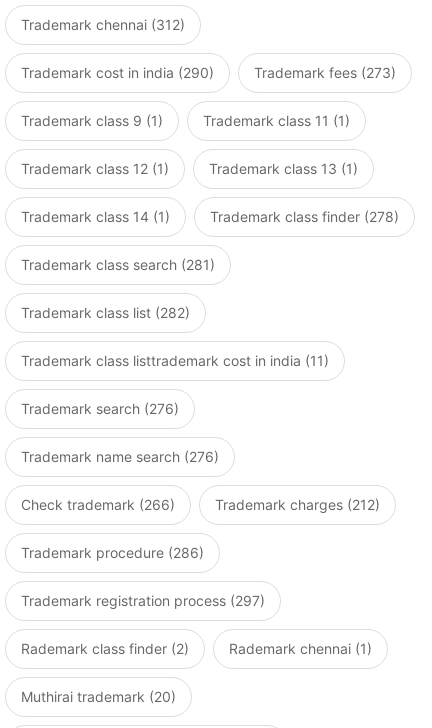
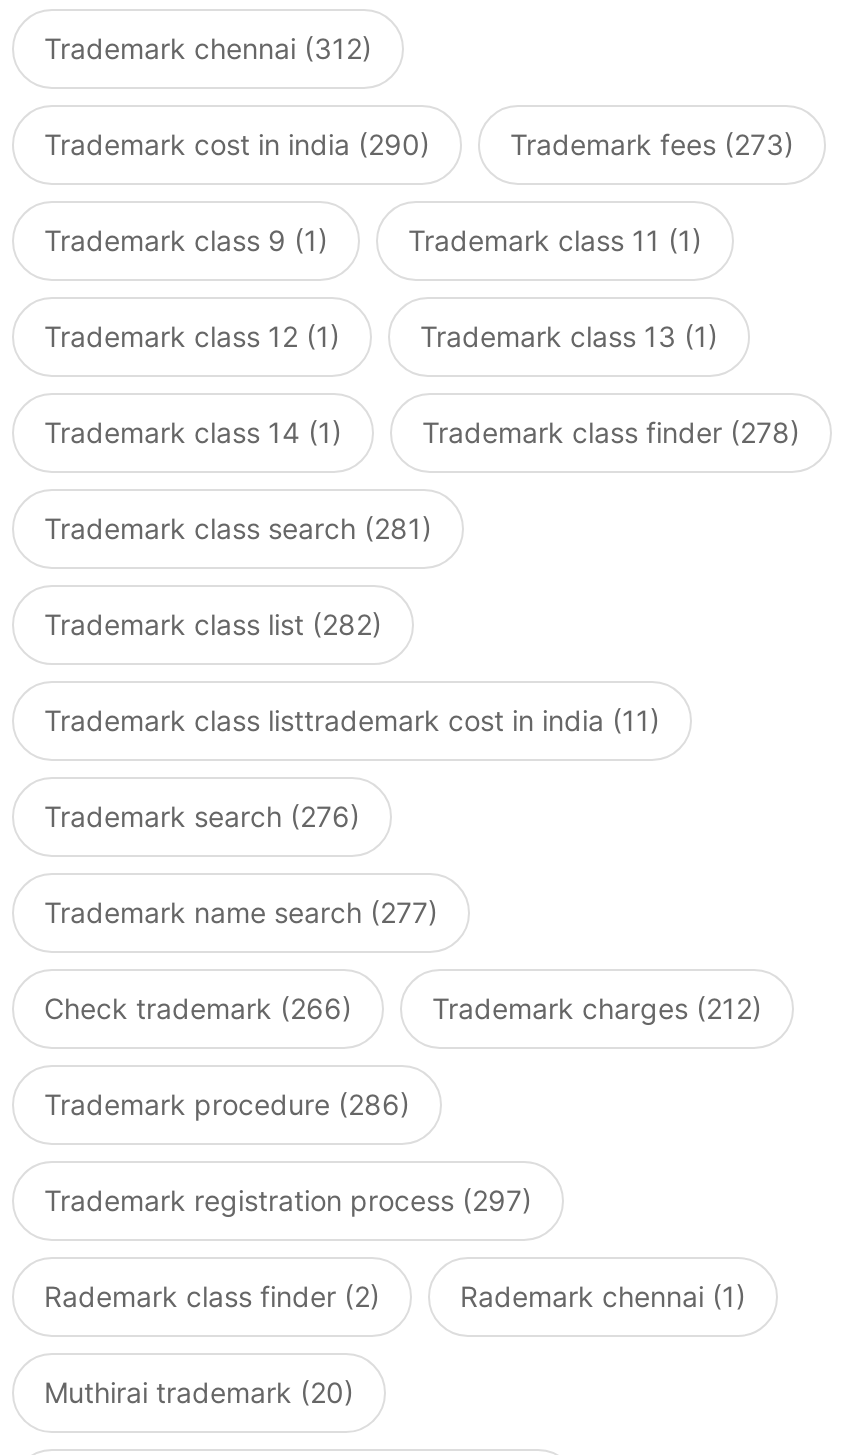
- Trademark name search (276)
+ Trademark name search (277)
